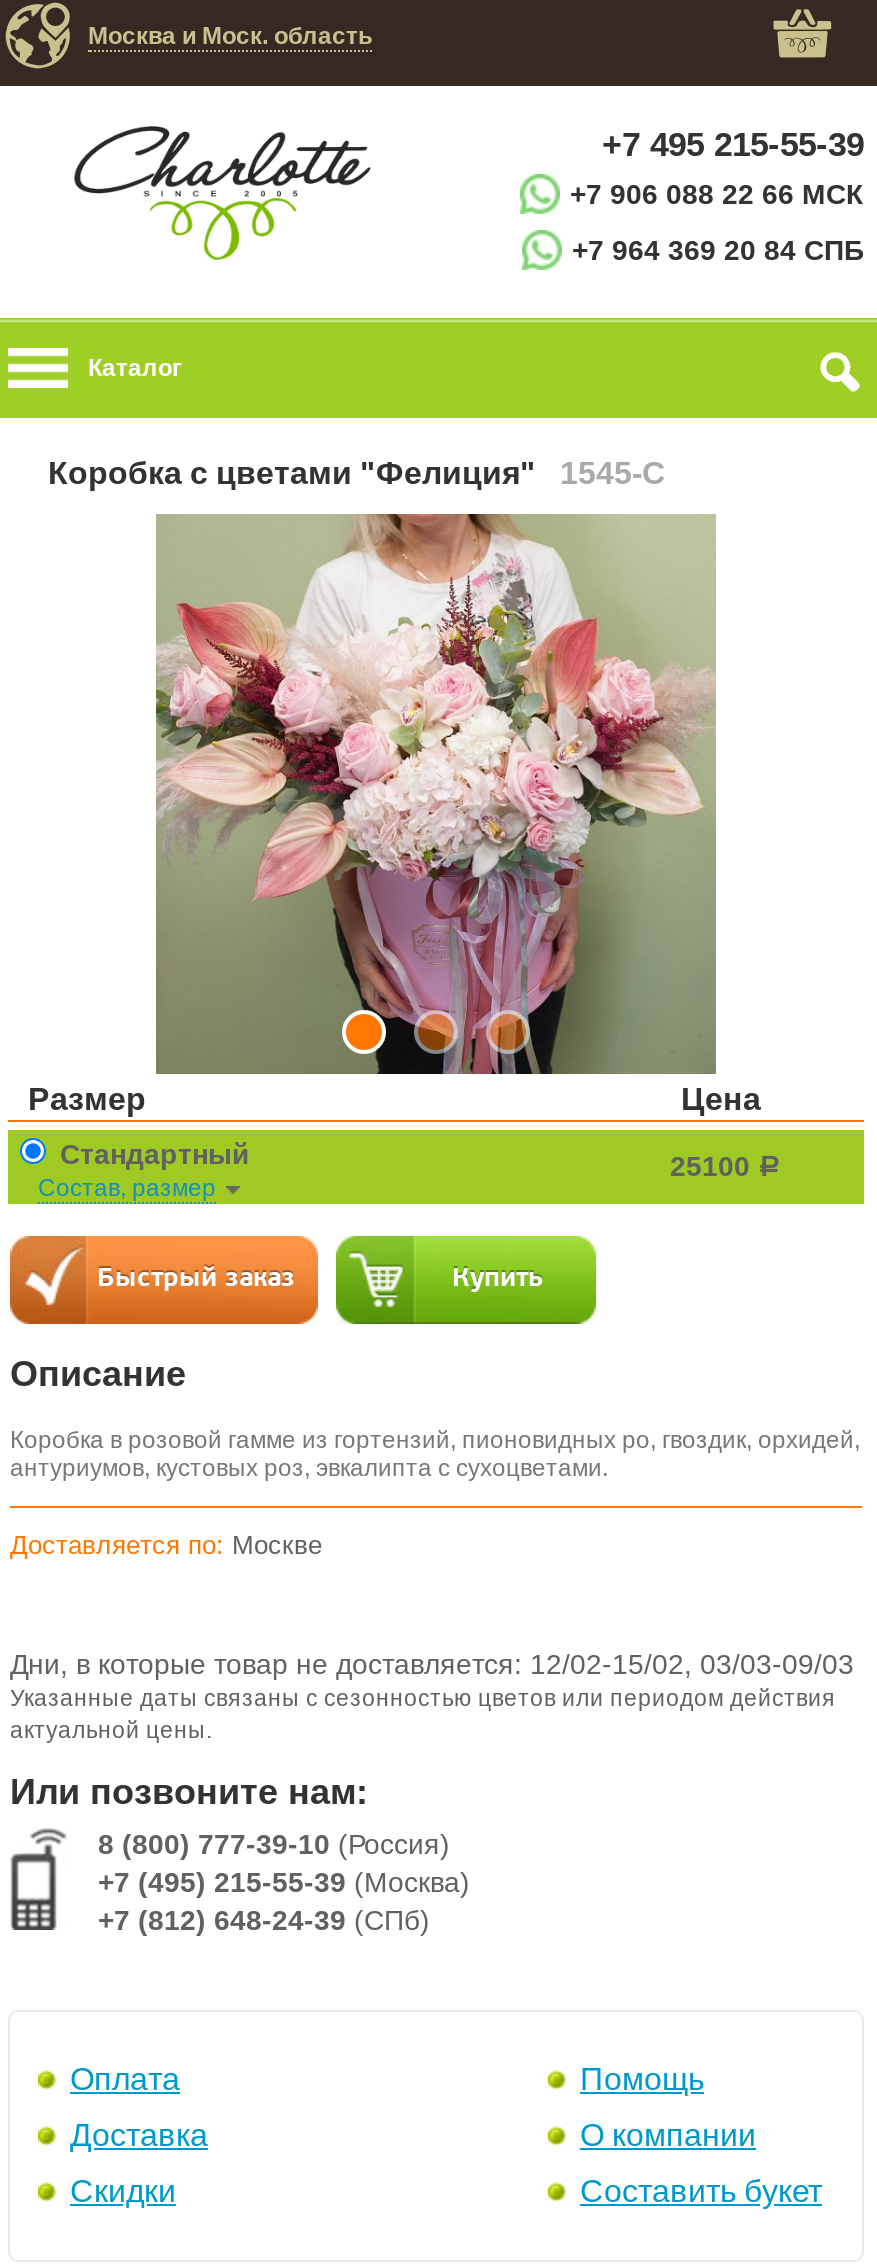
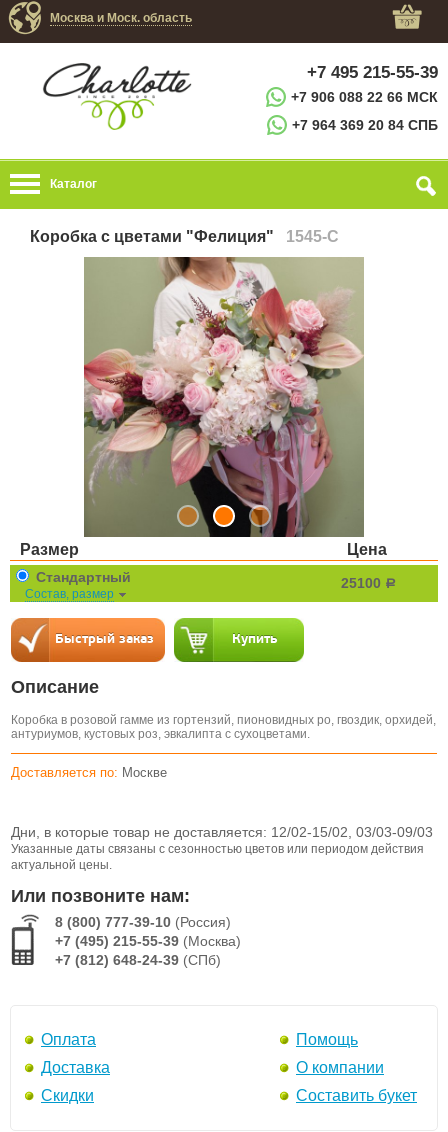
- [image]
+ [image]
